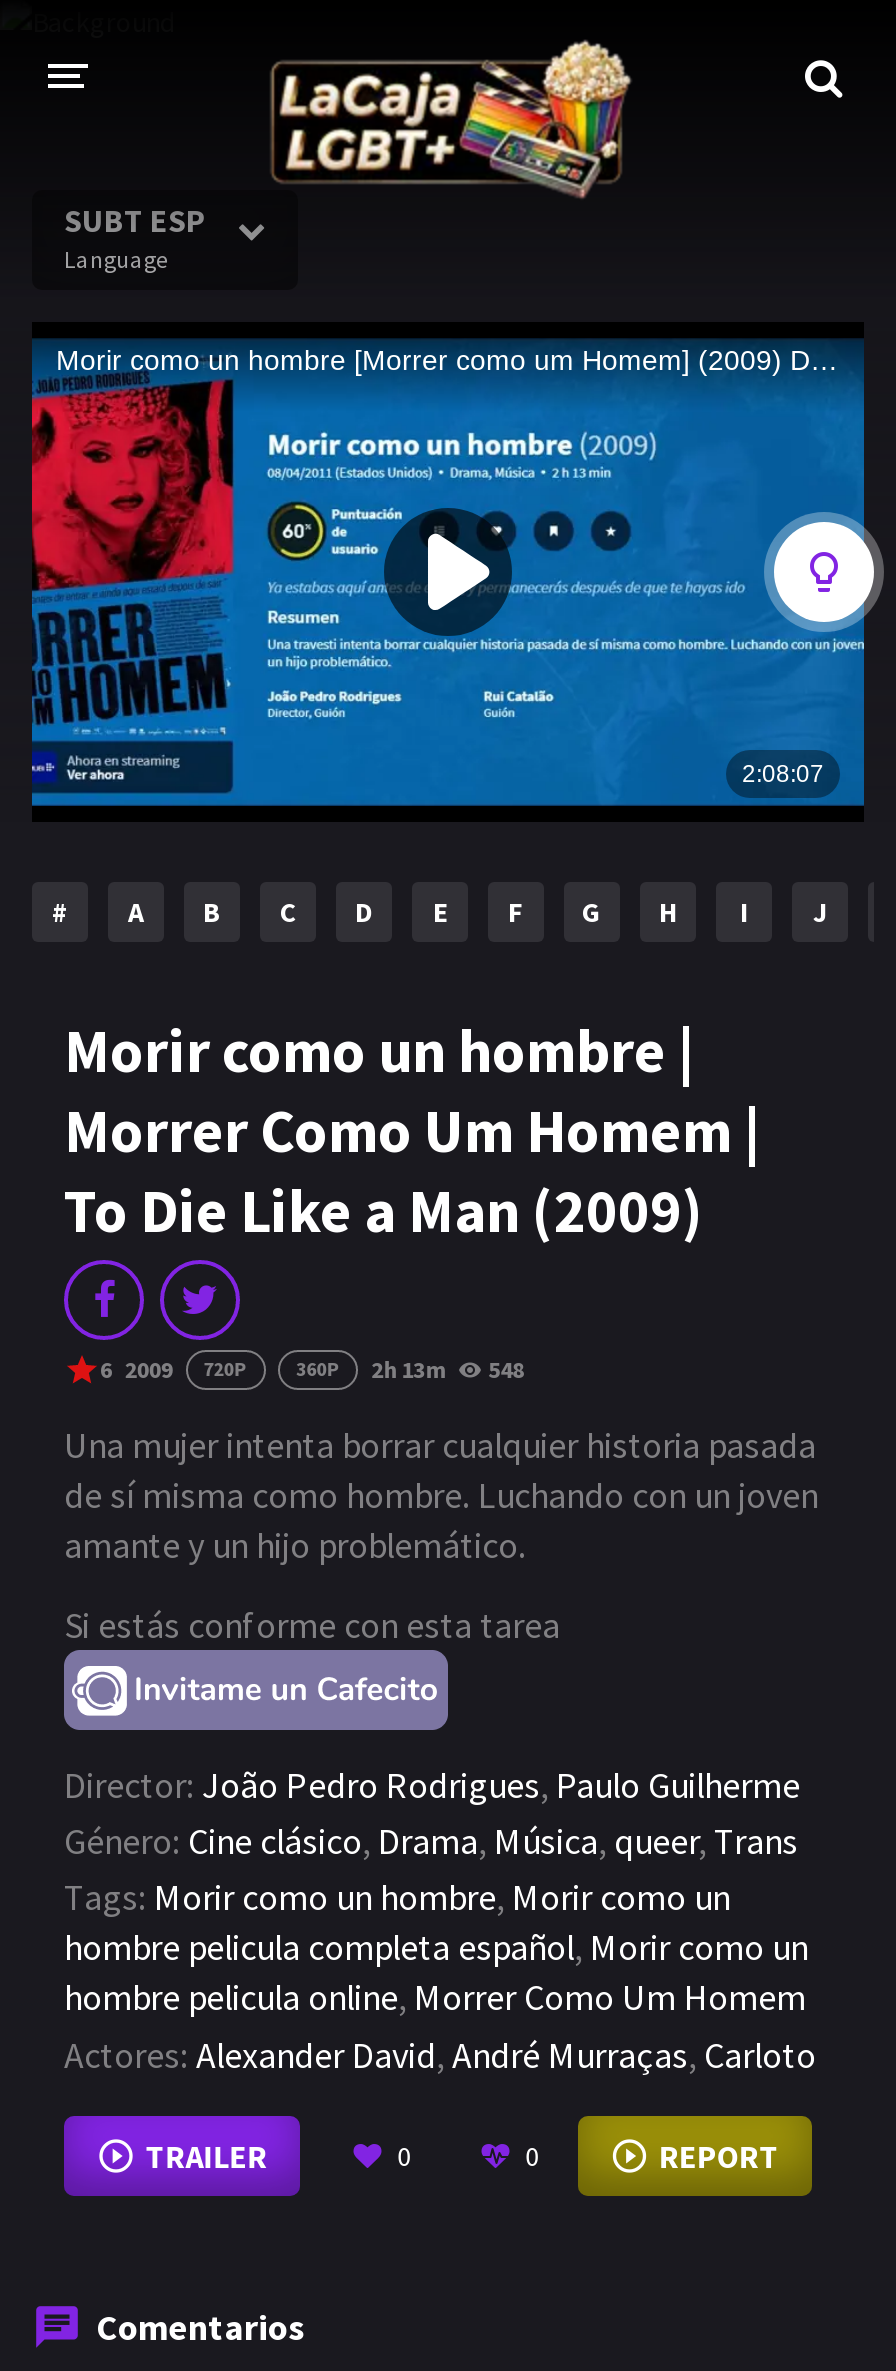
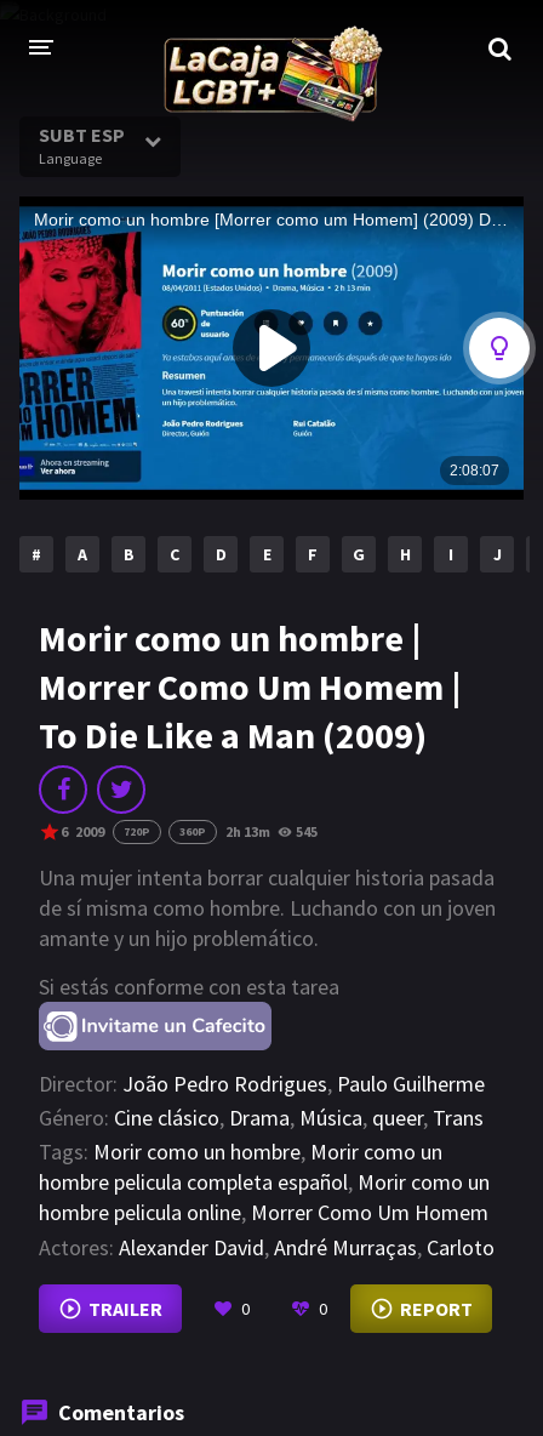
- 6 2009 720P 360P 2h 13m 548
+ 6 2009 720P 360P 2h 13m 545
